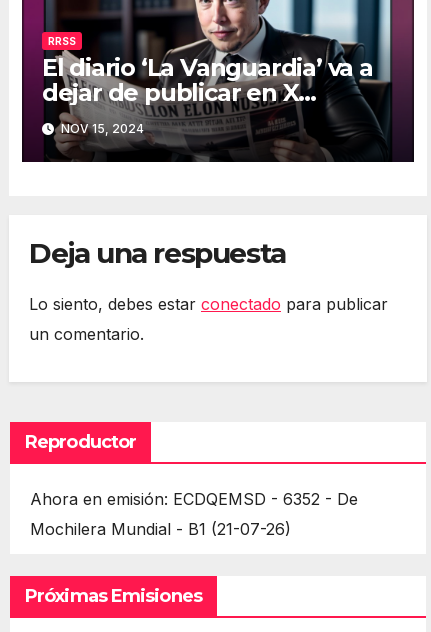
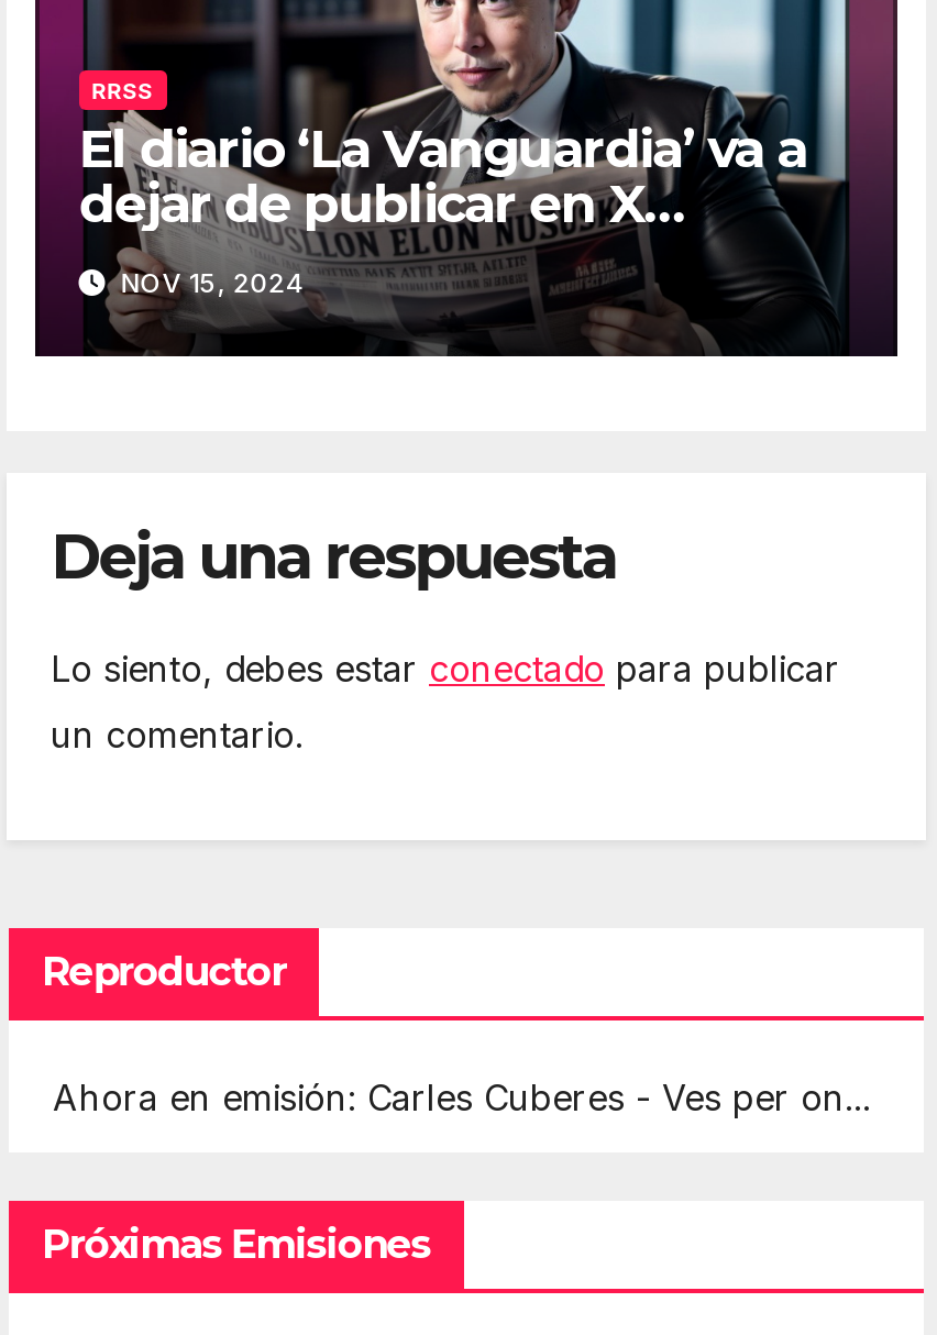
- Ahora en emisión: ECDQEMSD - 6352 - De
- Mochilera Mundial - B1 (21-07-26)
+ Ahora en emisión: Carles Cuberes - Ves per on...
